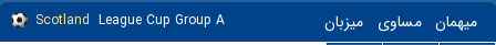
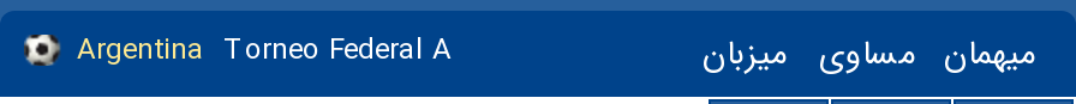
- Scotland League Cup Group A
+ Argentina Torneo Federal A
